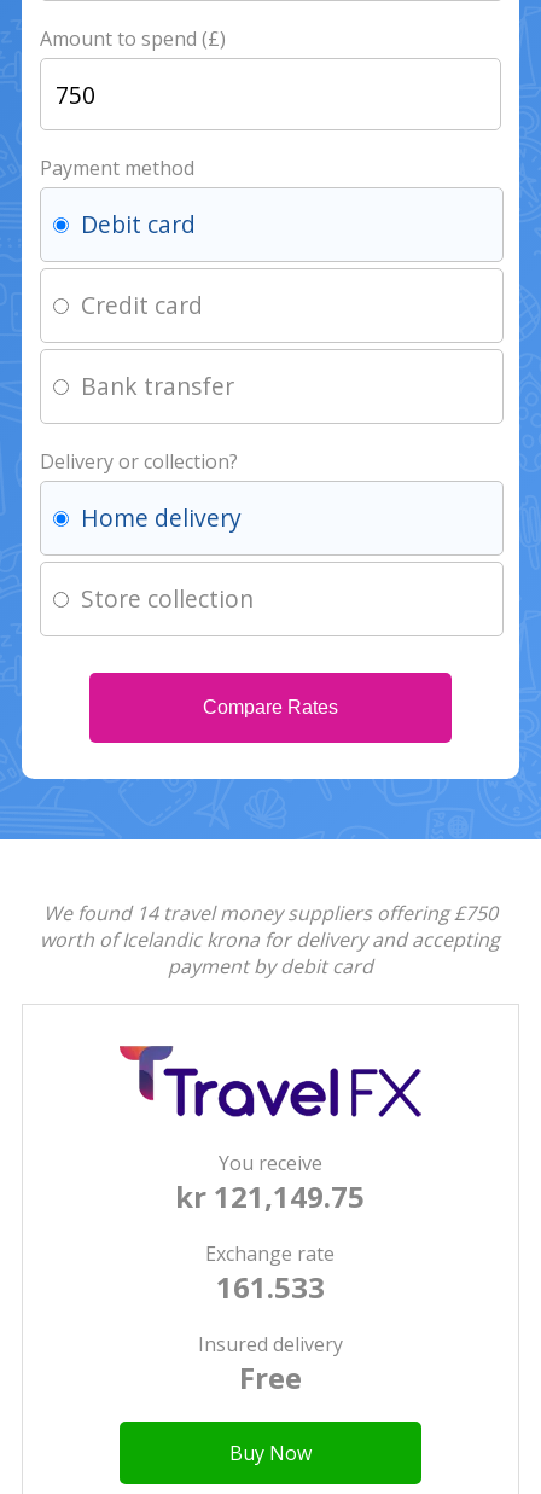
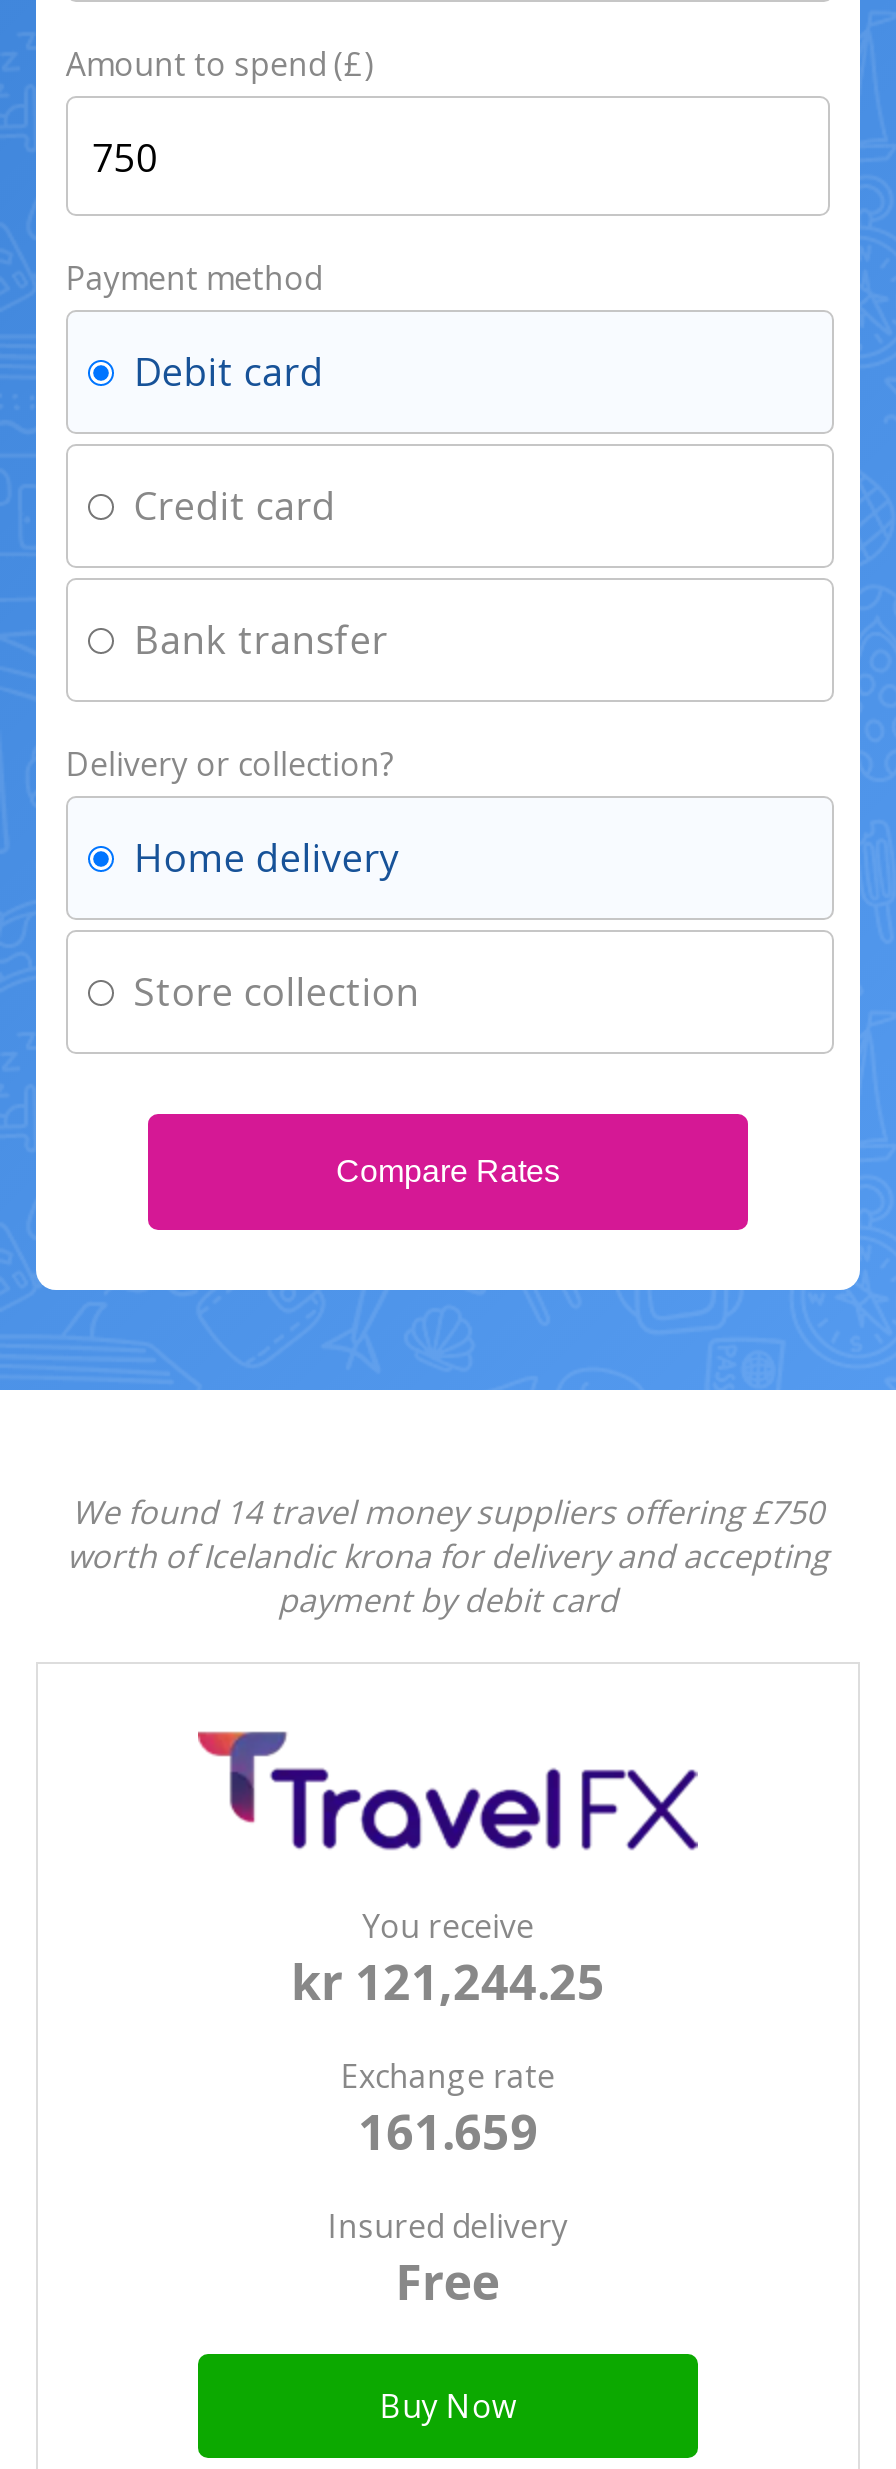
- kr 121,149.75
+ kr 121,244.25

- 161.533
+ 161.659
